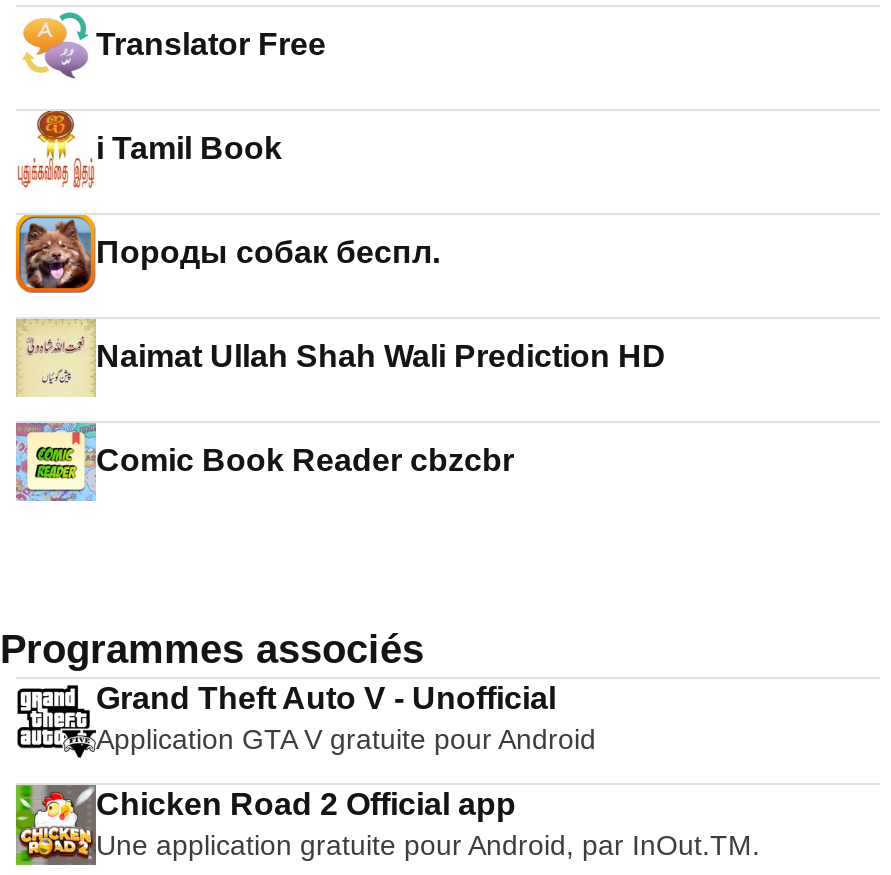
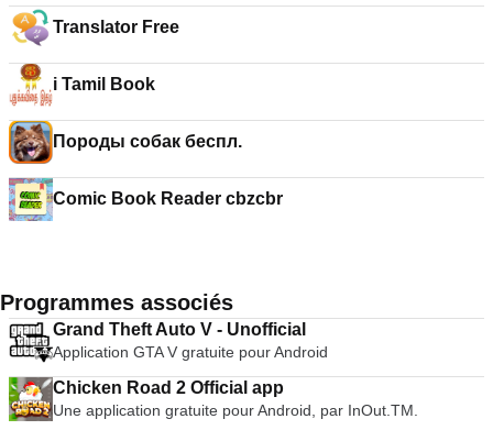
- [image]
- Naimat Ullah Shah Wali Prediction HD
